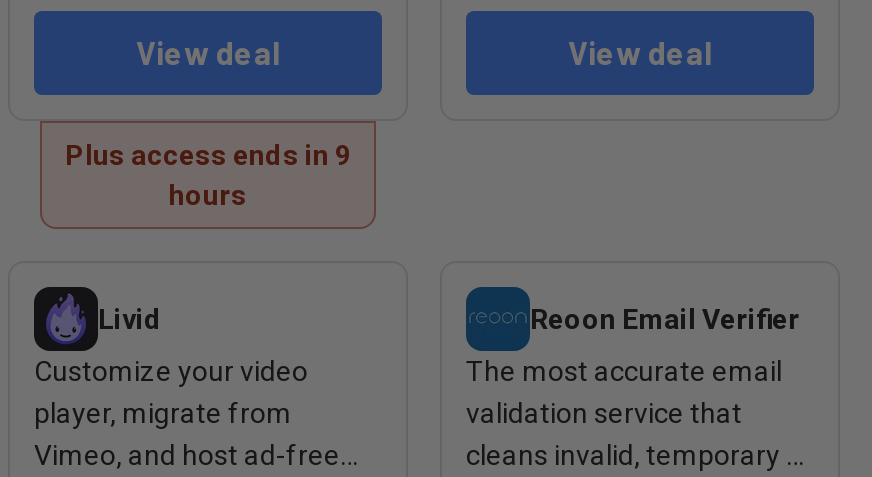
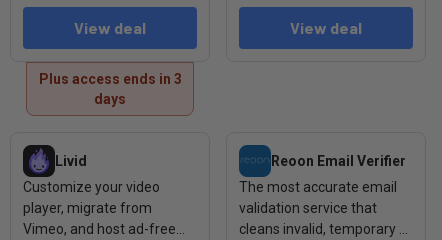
- Plus access ends in 9
- hours
+ Plus access ends in 3
+ days
